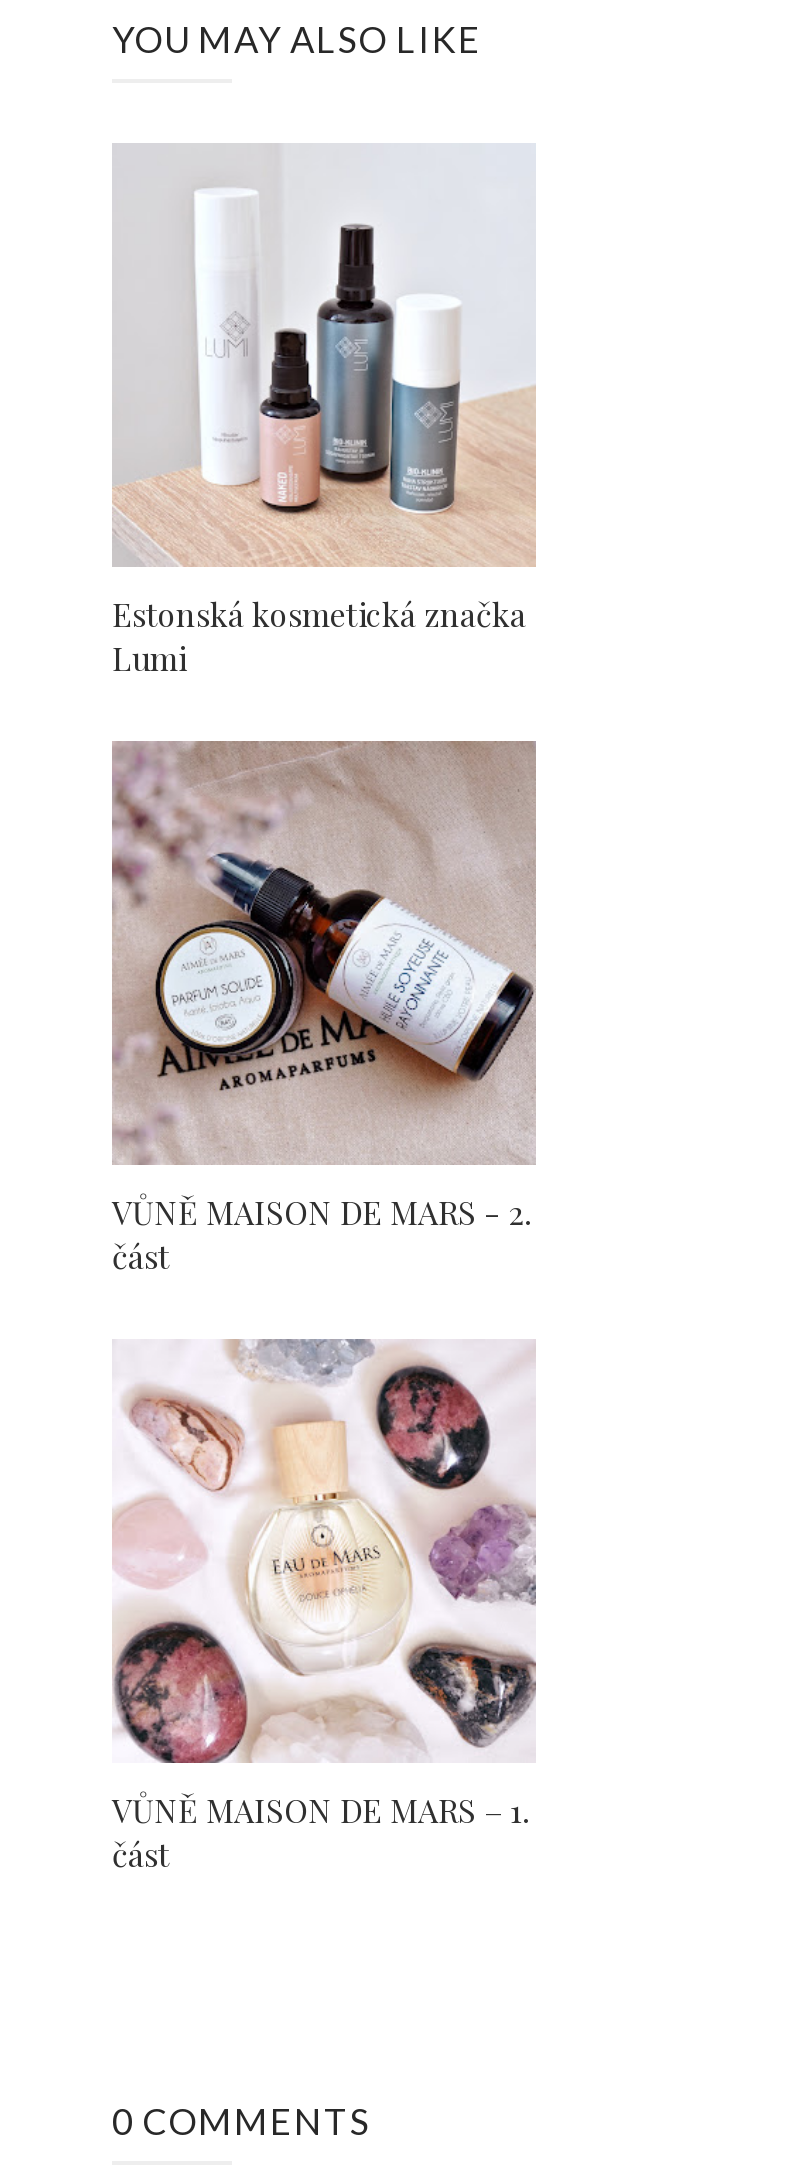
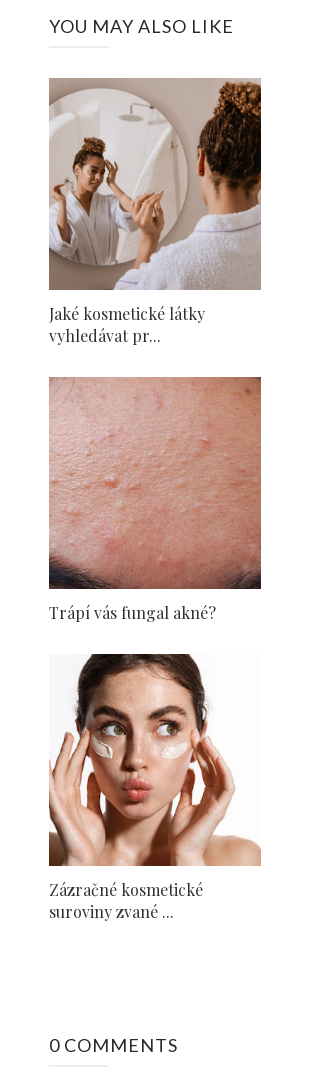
- [image]
- Estonská kosmetická značka
- Lumi
+ [image]
+ Jaké kosmetické látky
+ vyhledávat pr...

- [image]
- VŮNĚ MAISON DE MARS - 2.
- část
+ [image]
+ Trápí vás fungal akné?

- [image]
- VŮNĚ MAISON DE MARS – 1.
- část
+ [image]
+ Zázračné kosmetické
+ suroviny zvané ...
